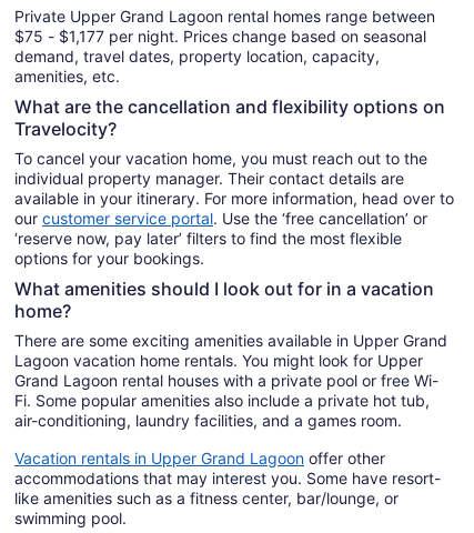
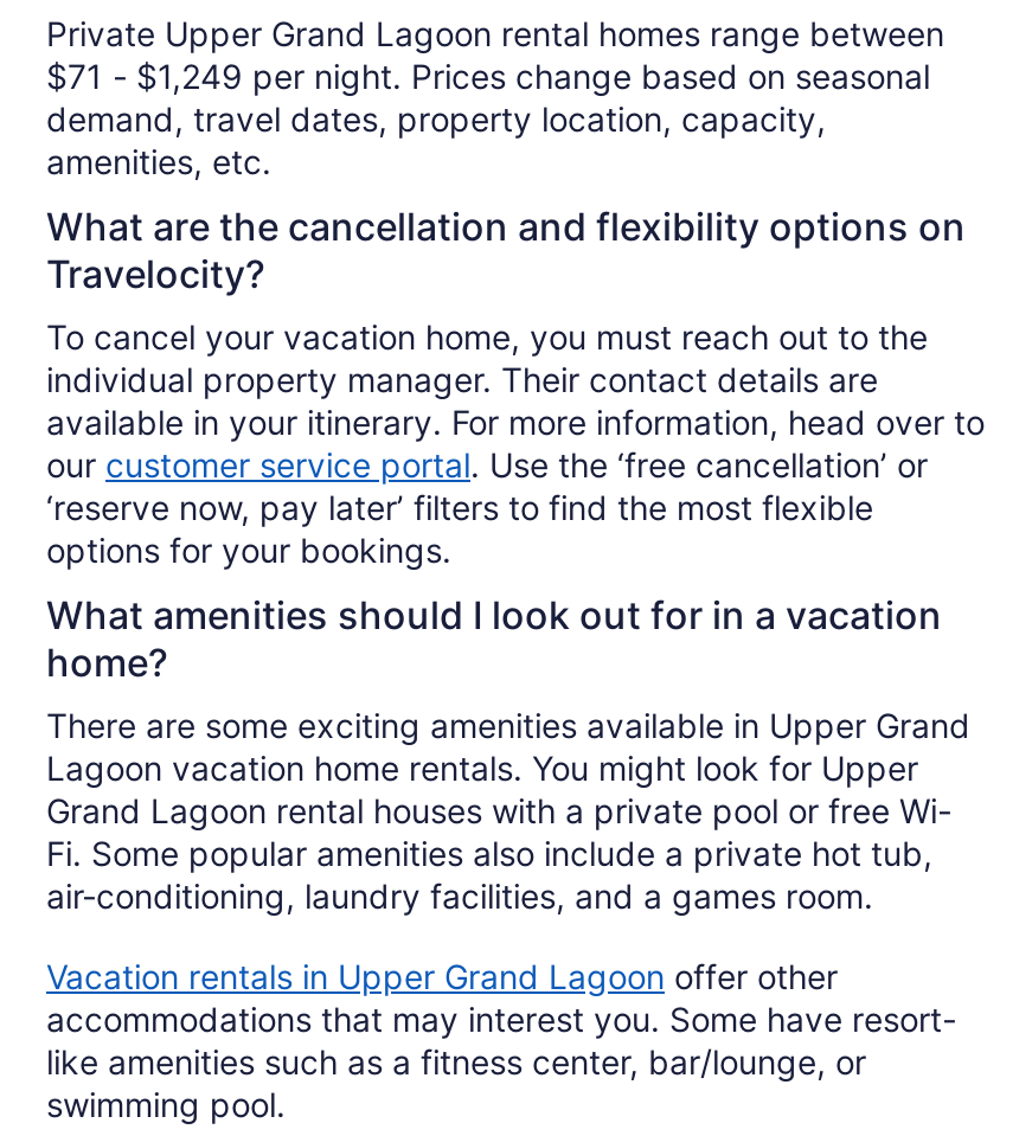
- $75 - $1,177 per night. Prices change based on seasonal
+ $71 - $1,249 per night. Prices change based on seasonal
